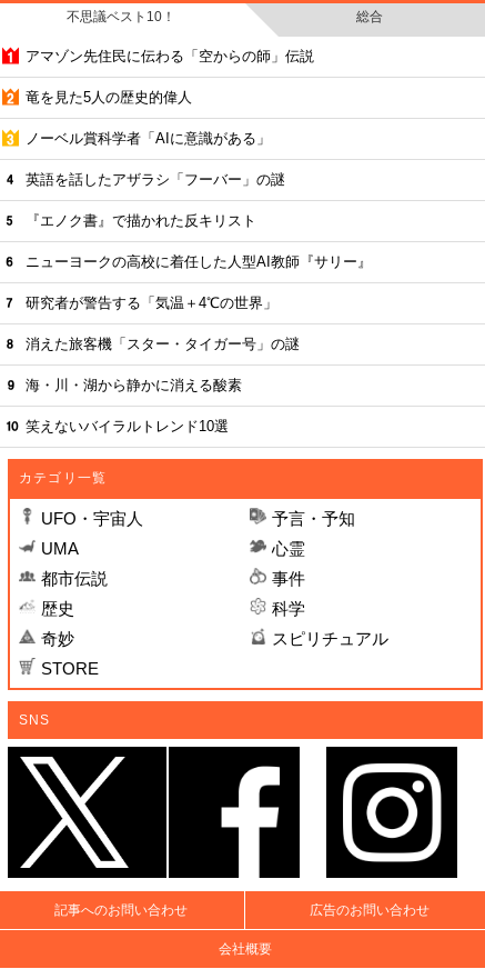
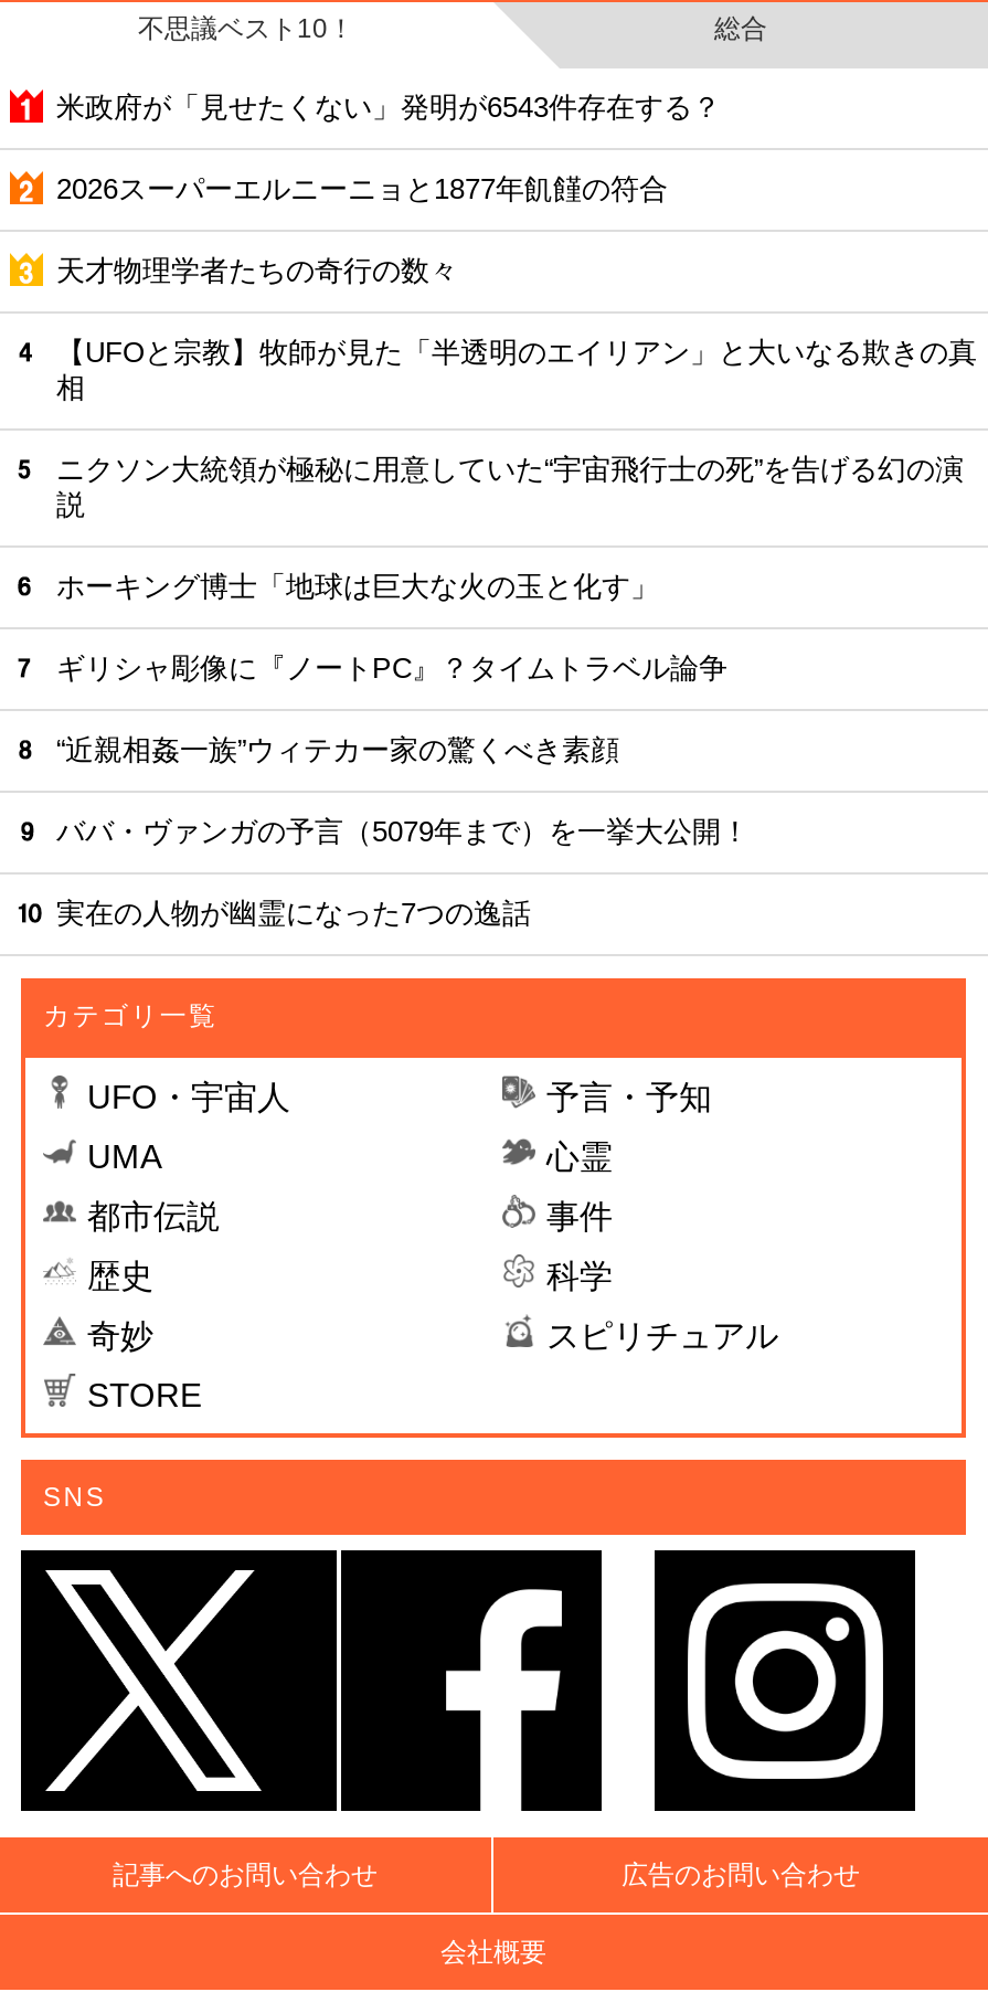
- アマゾン先住民に伝わる「空からの師」伝説
+ 米政府が「見せたくない」発明が6543件存在する？

- 竜を見た5人の歴史的偉人
+ 2026スーパーエルニーニョと1877年飢饉の符合

- ノーベル賞科学者「AIに意識がある」
+ 天才物理学者たちの奇行の数々

- 英語を話したアザラシ「フーバー」の謎
+ 【UFOと宗教】牧師が見た「半透明のエイリアン」と大いなる欺きの真
+ 相

- 『エノク書』で描かれた反キリスト
+ ニクソン大統領が極秘に用意していた“宇宙飛行士の死”を告げる幻の演
+ 説

- ニューヨークの高校に着任した人型AI教師『サリー』
+ ホーキング博士「地球は巨大な火の玉と化す」

- 研究者が警告する「気温＋4℃の世界」
+ ギリシャ彫像に『ノートPC』？タイムトラベル論争

- 消えた旅客機「スター・タイガー号」の謎
+ “近親相姦一族”ウィテカー家の驚くべき素顔

- 海・川・湖から静かに消える酸素
+ ババ・ヴァンガの予言（5079年まで）を一挙大公開！

- 笑えないバイラルトレンド10選
+ 実在の人物が幽霊になった7つの逸話
